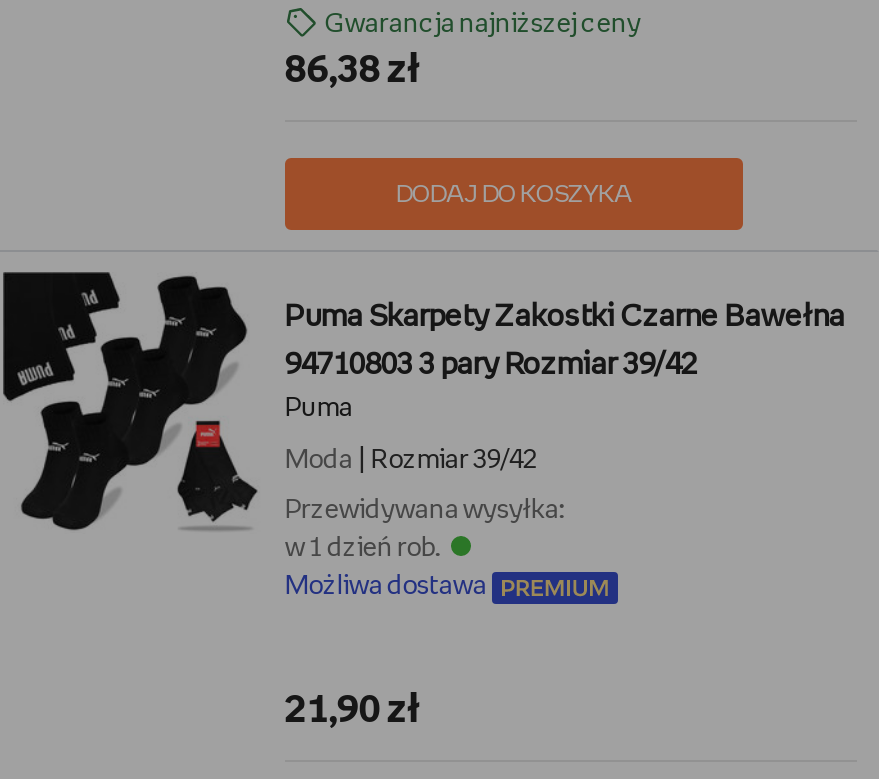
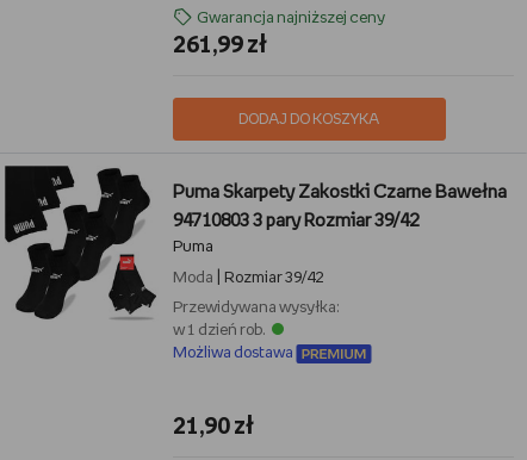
- 86,38 zł
+ 261,99 zł
